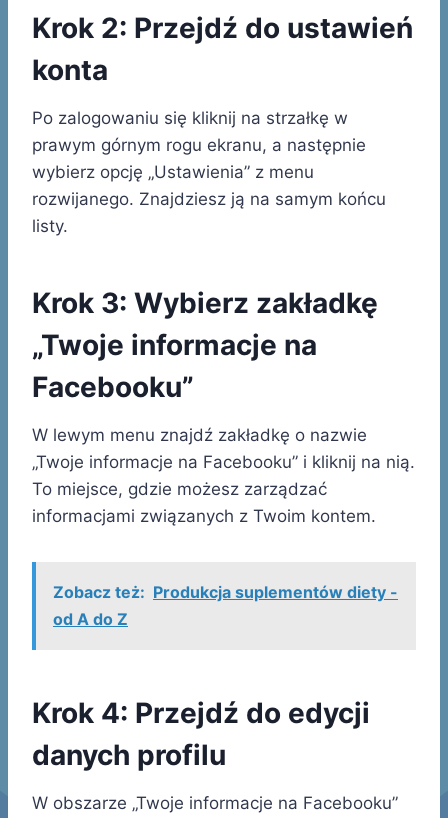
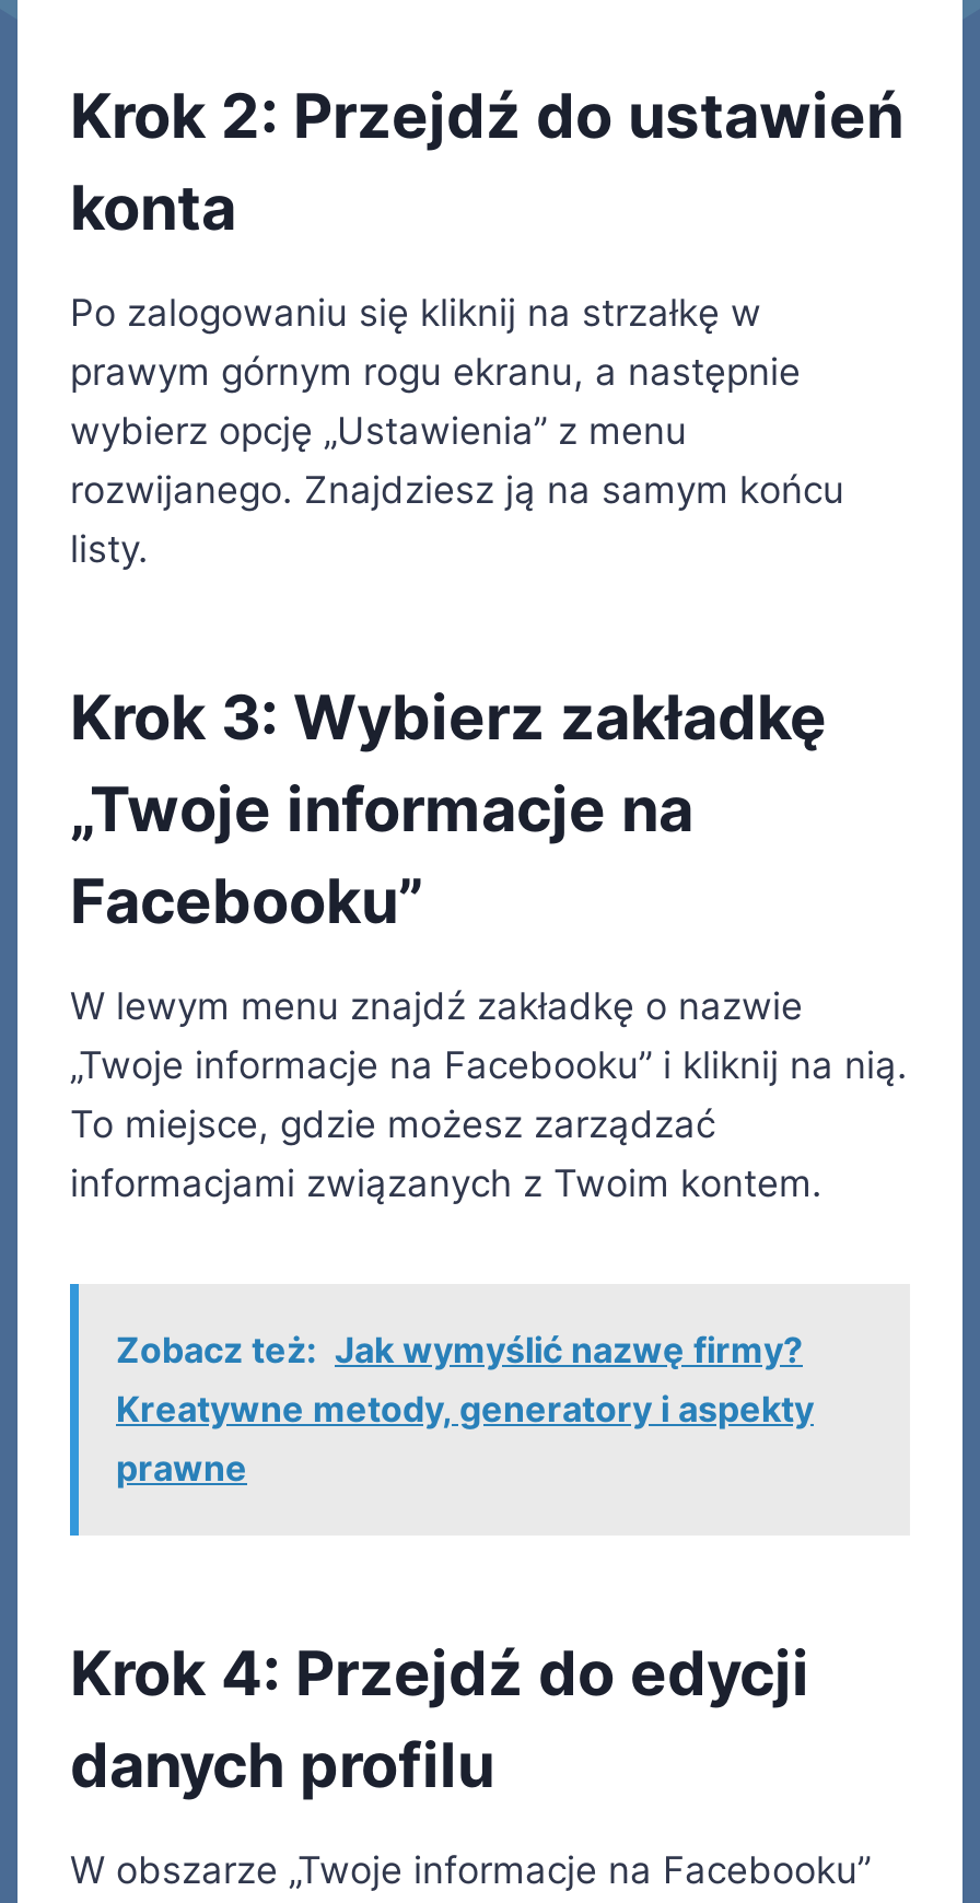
- Zobacz też: Produkcja suplementów diety -
- od A do Z
+ Zobacz też: Jak wymyślić nazwę firmy?
+ Kreatywne metody, generatory i aspekty
+ prawne
